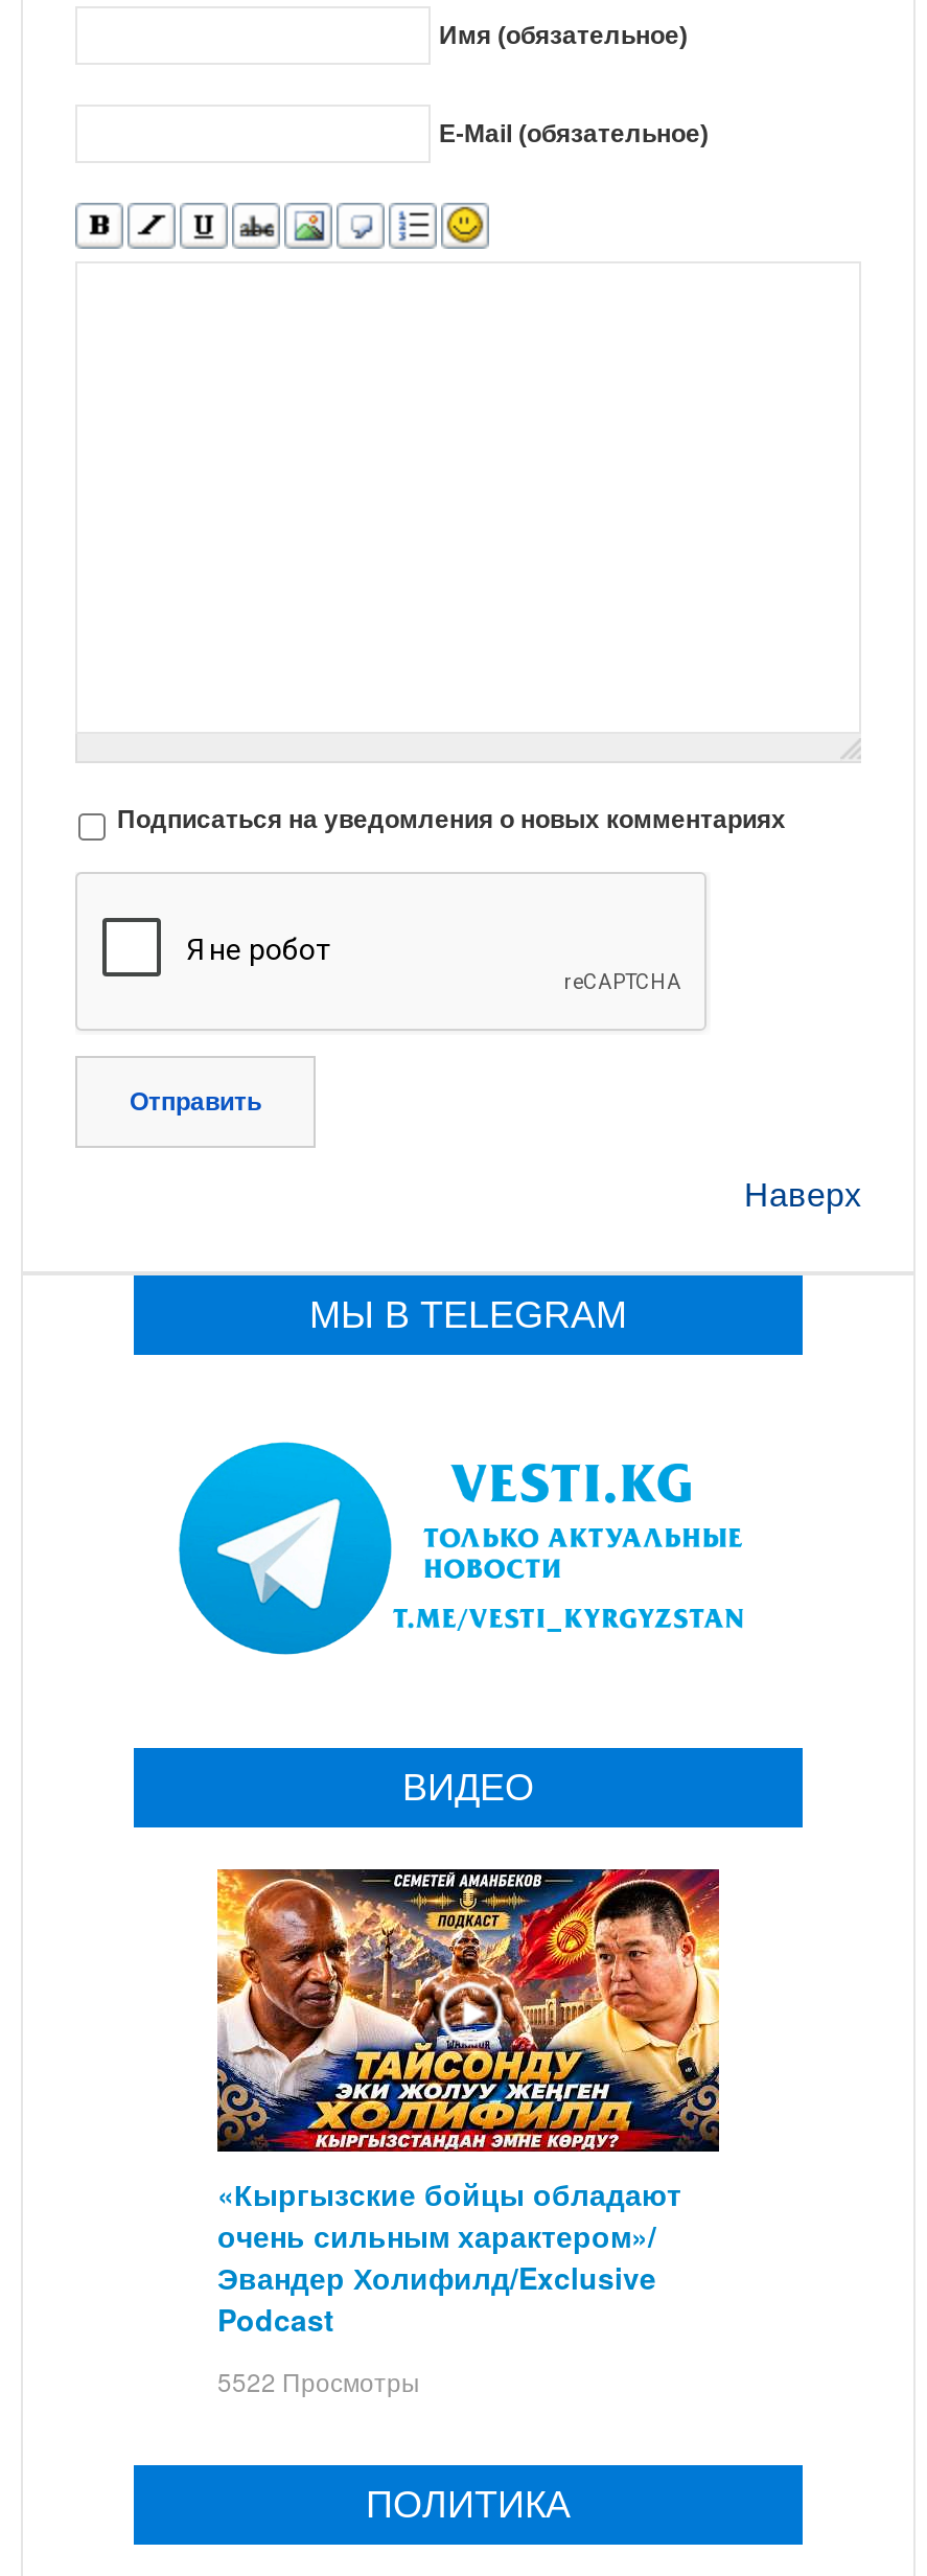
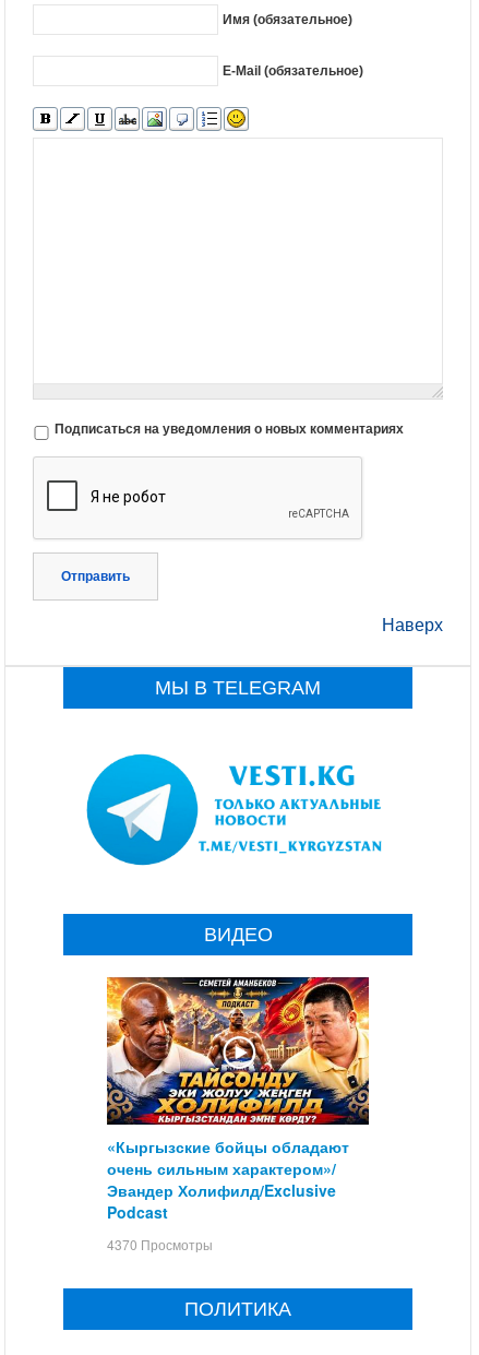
- 5522 Просмотры
+ 4370 Просмотры
